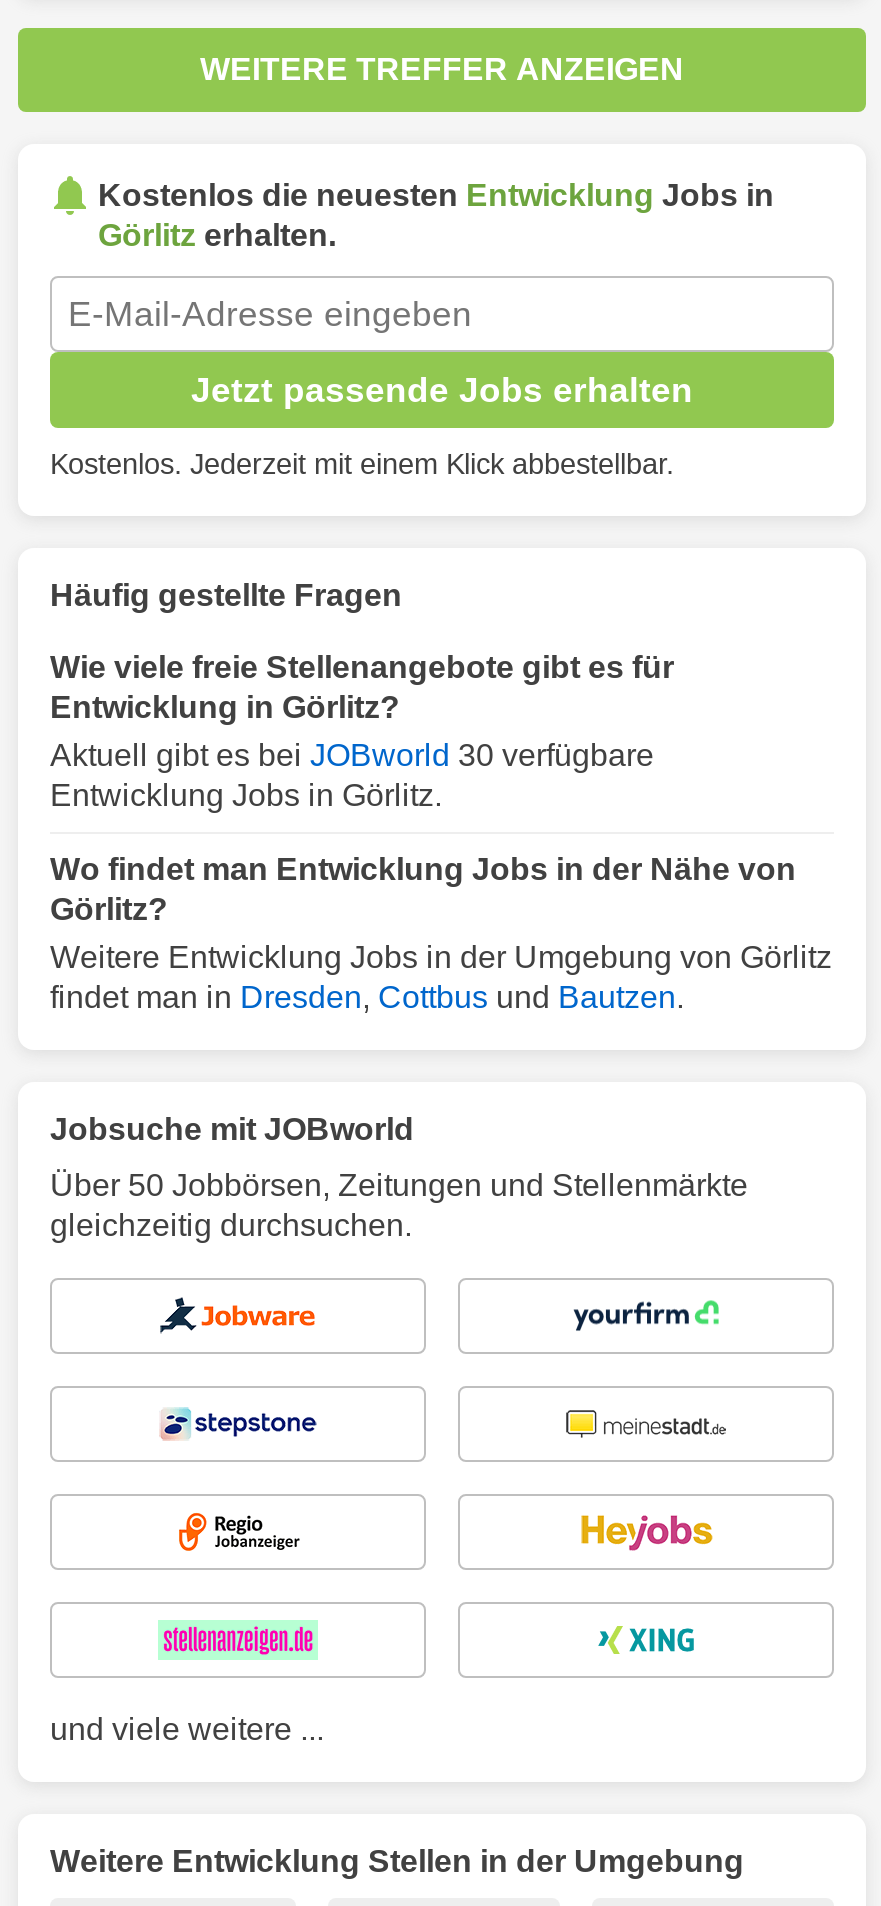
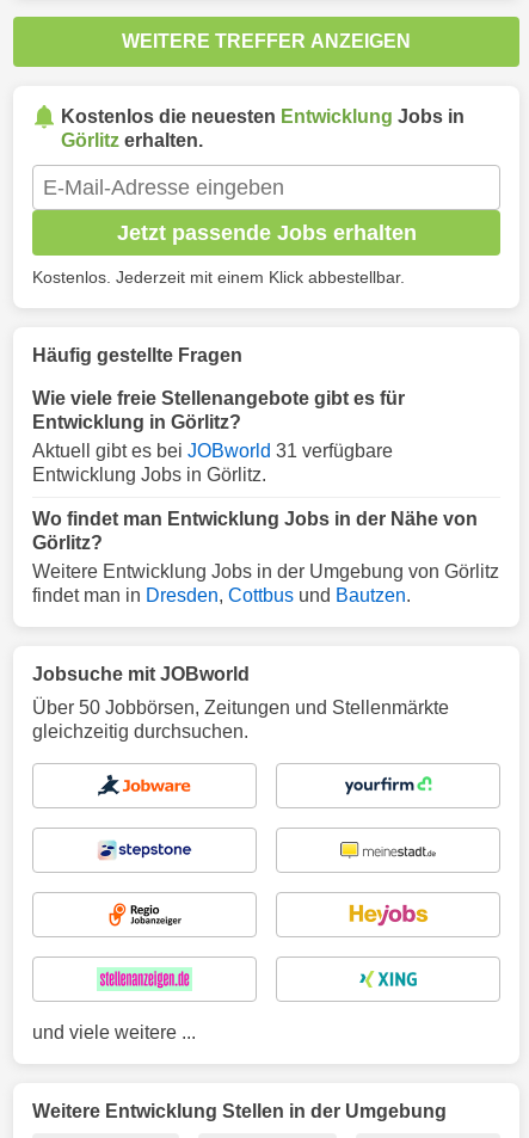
- Aktuell gibt es bei JOBworld 30 verfügbare
+ Aktuell gibt es bei JOBworld 31 verfügbare
